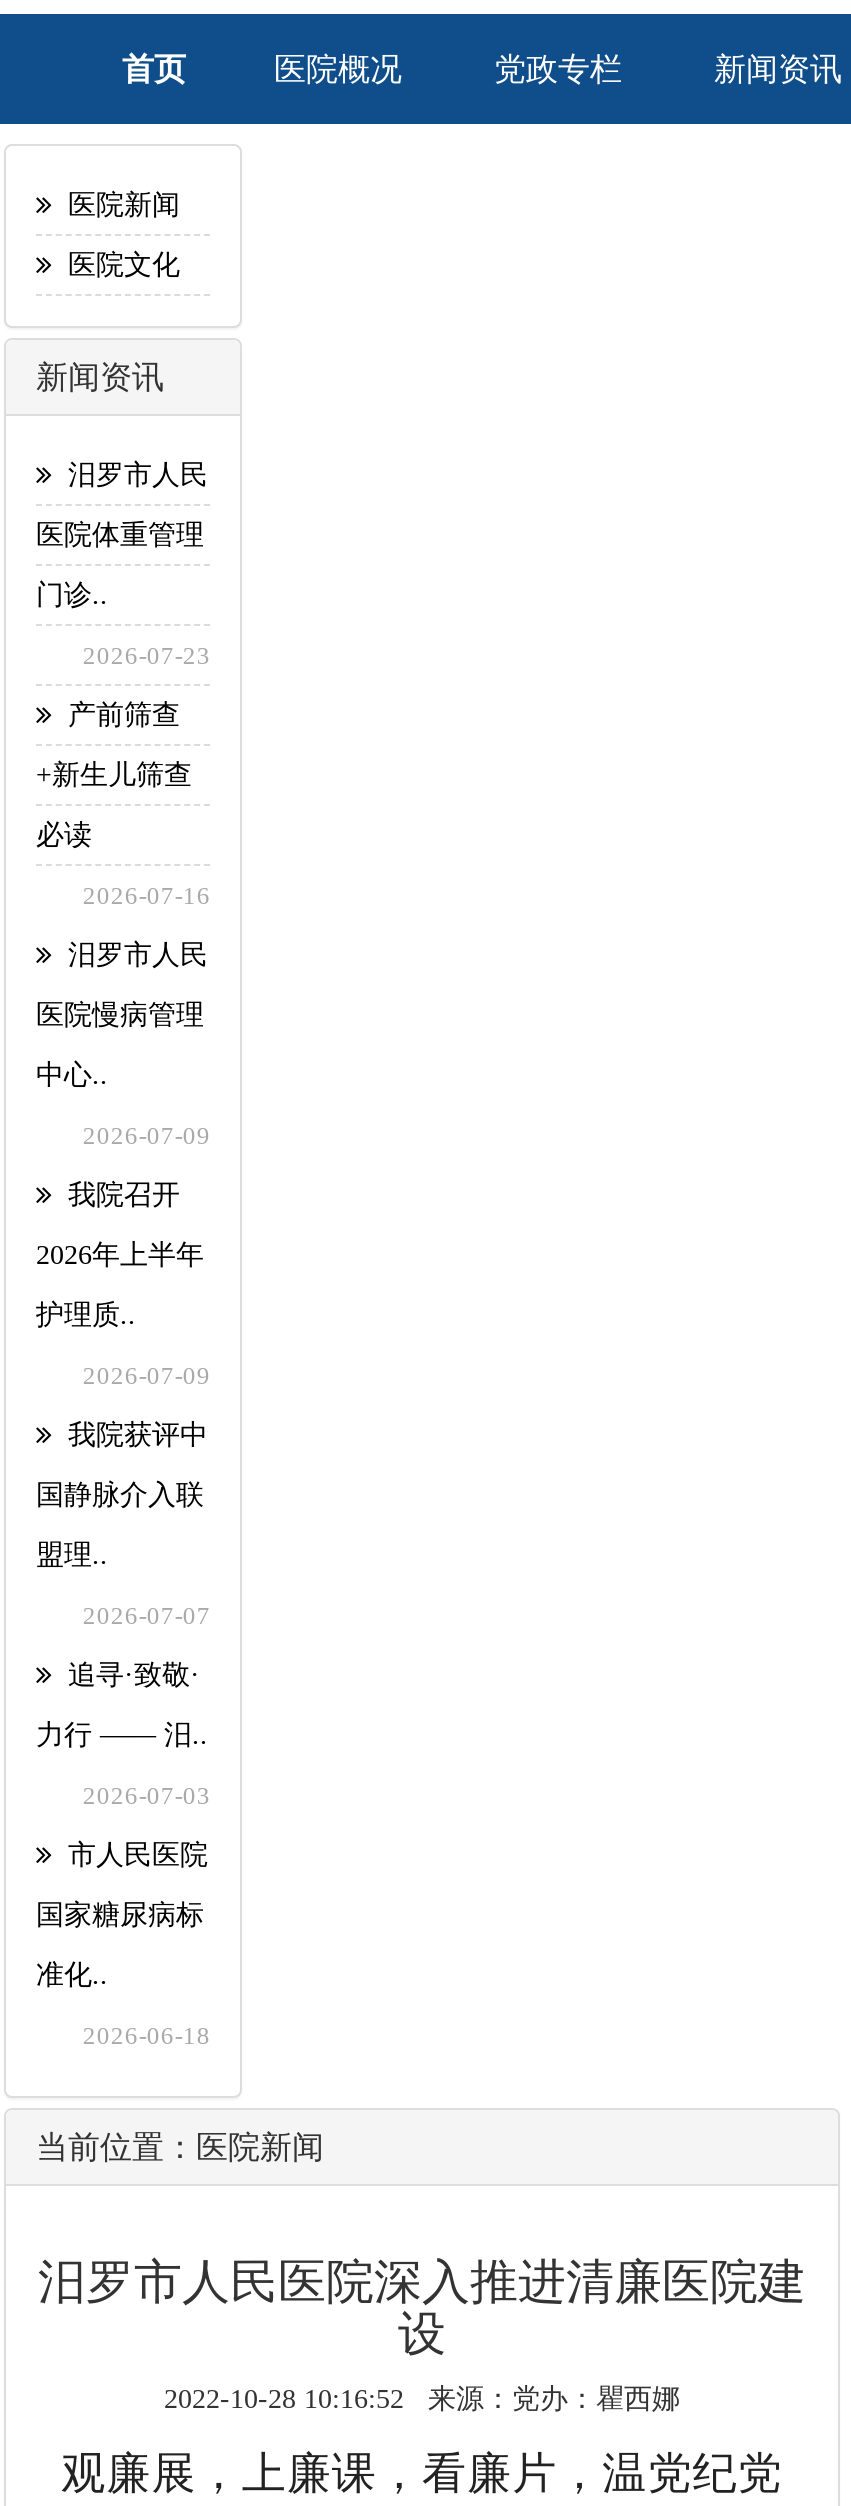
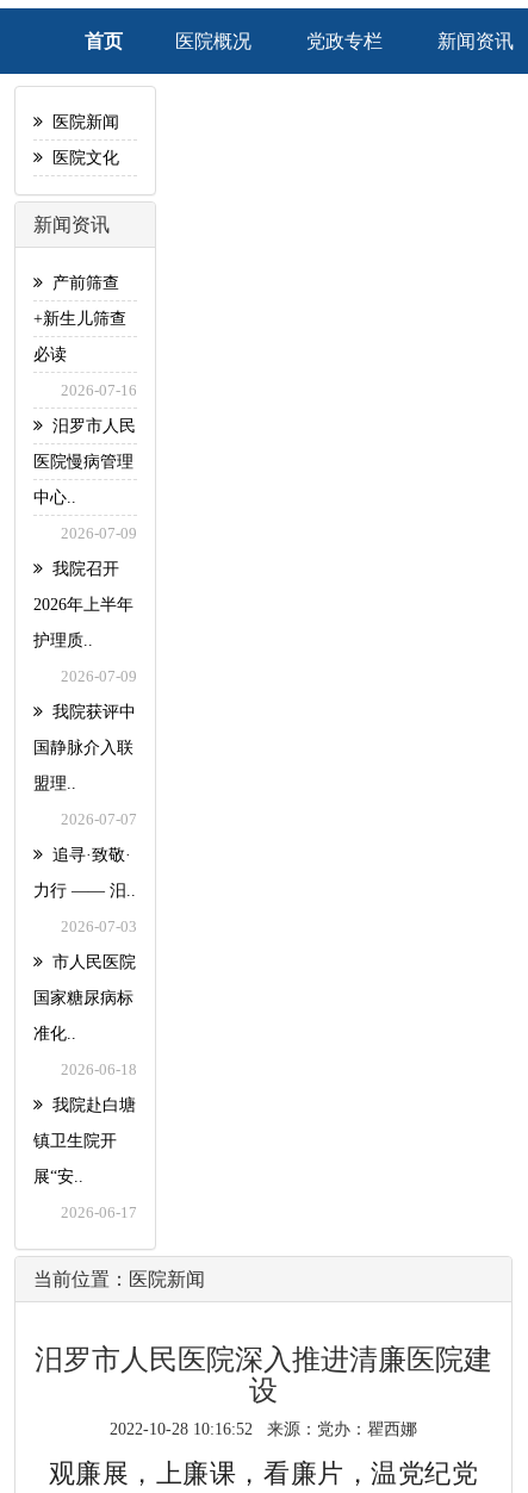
- 汨罗市人民
- 医院体重管理
- 门诊..
- 2026-07-23

moved up: 产前筛查 | +新生儿筛查 | 2026-07-16 | ... | 国家糖尿病标 | 2026-06-18

+ 我院赴白塘
+ 镇卫生院开
+ 展“安..
+ 2026-06-17
